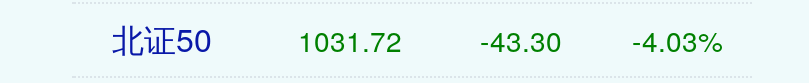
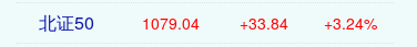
- 1031.72
+ 1079.04

- -43.30
+ +33.84

- -4.03%
+ +3.24%
